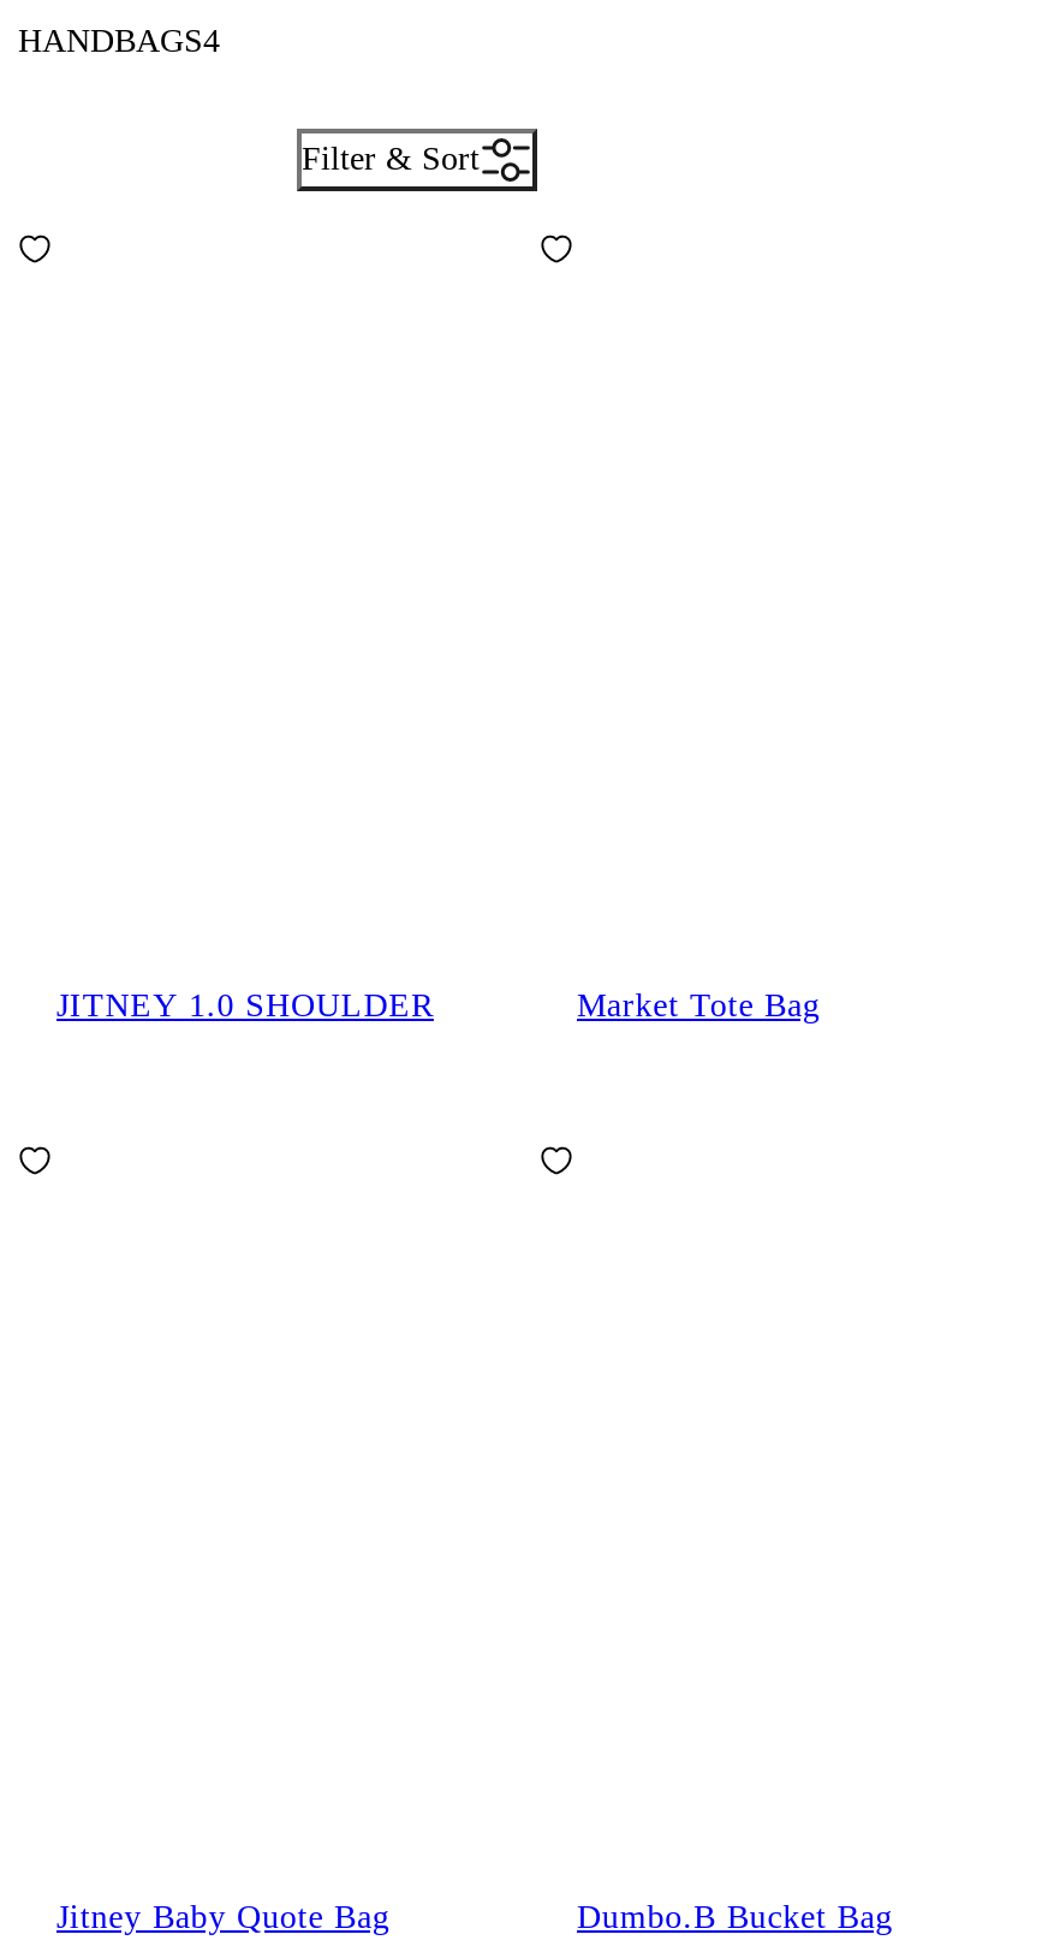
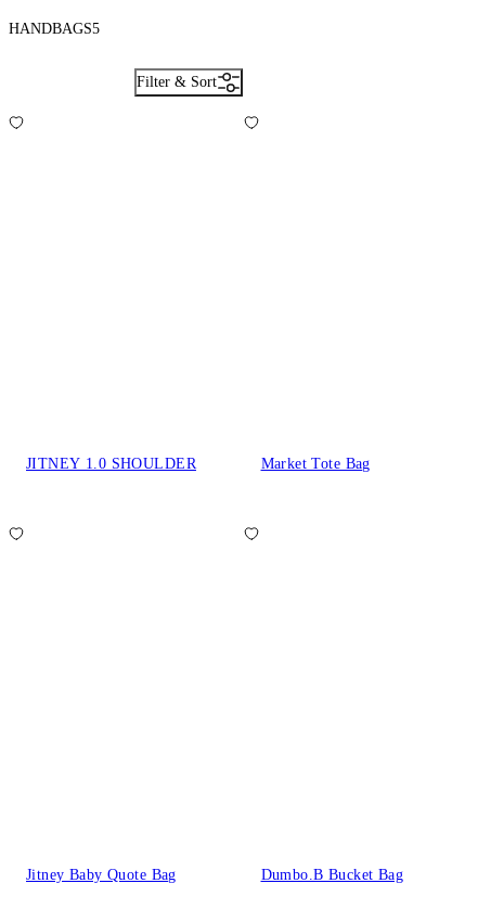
- HANDBAGS4
+ HANDBAGS5
